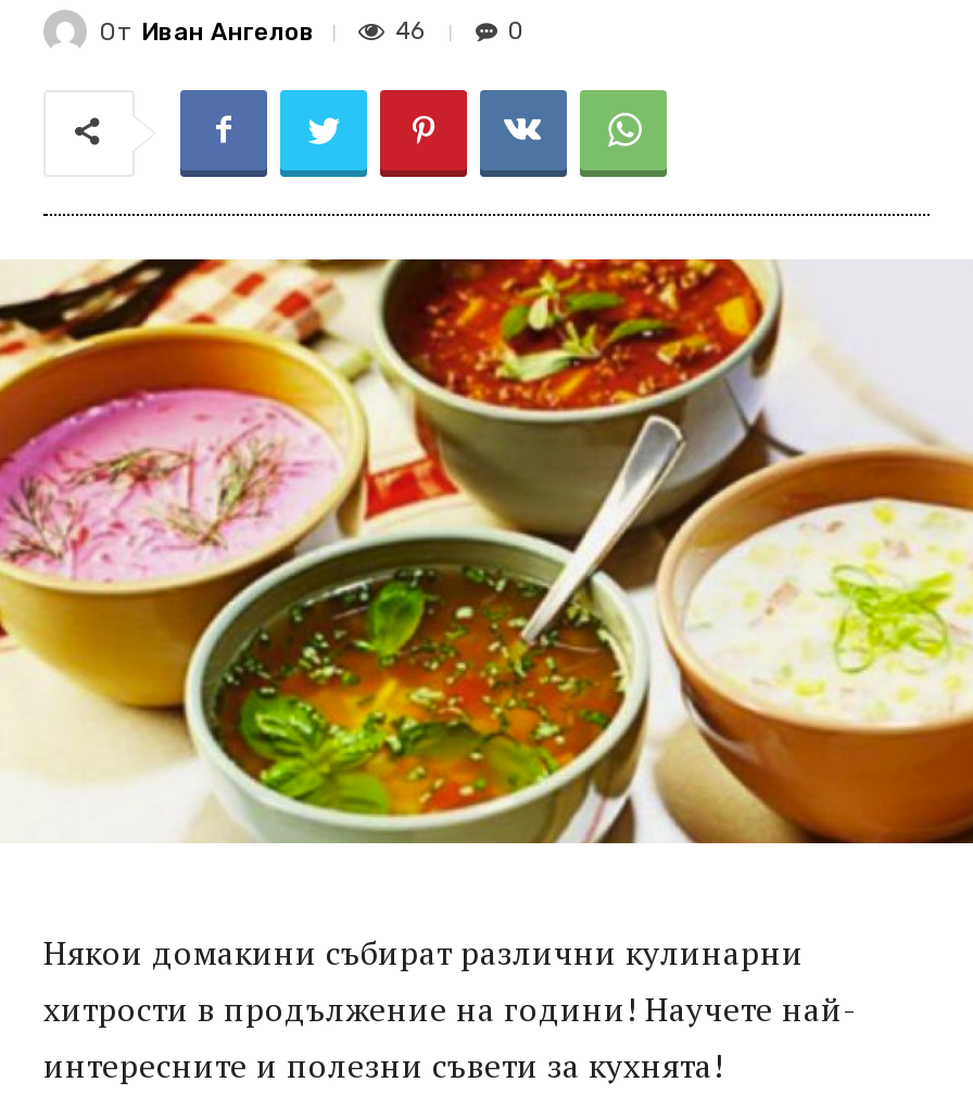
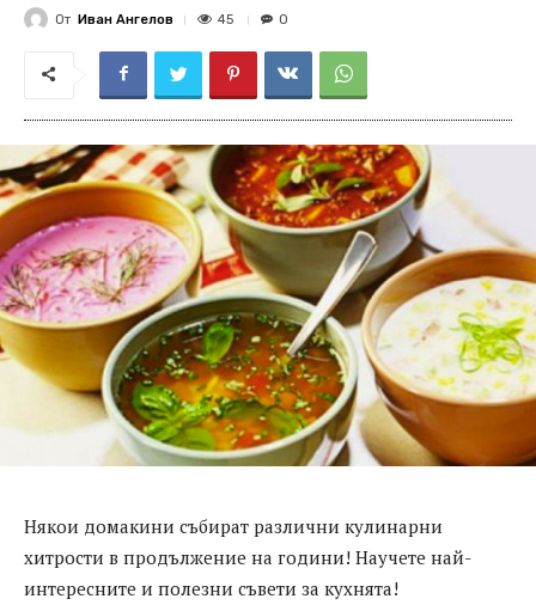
- 46
+ 45
